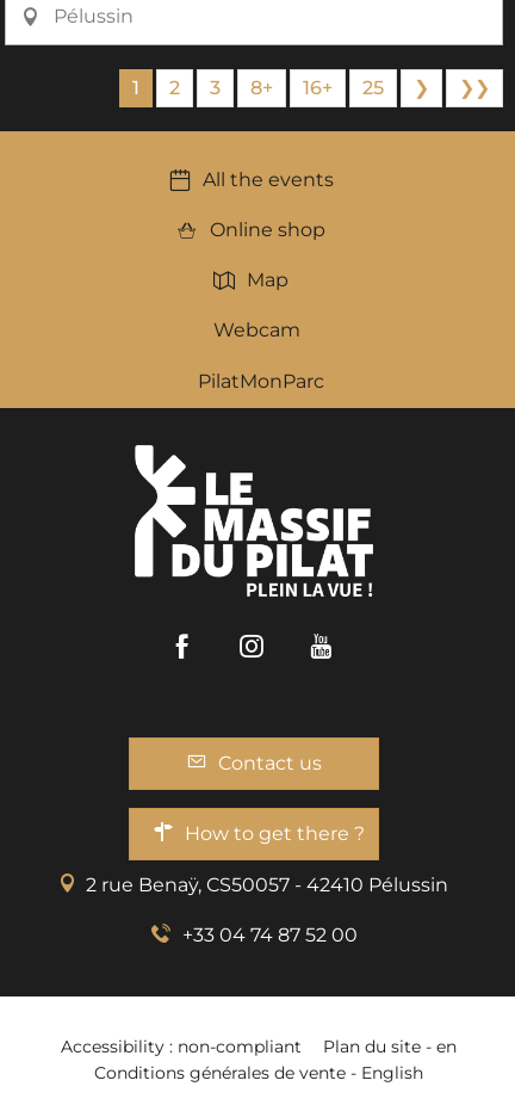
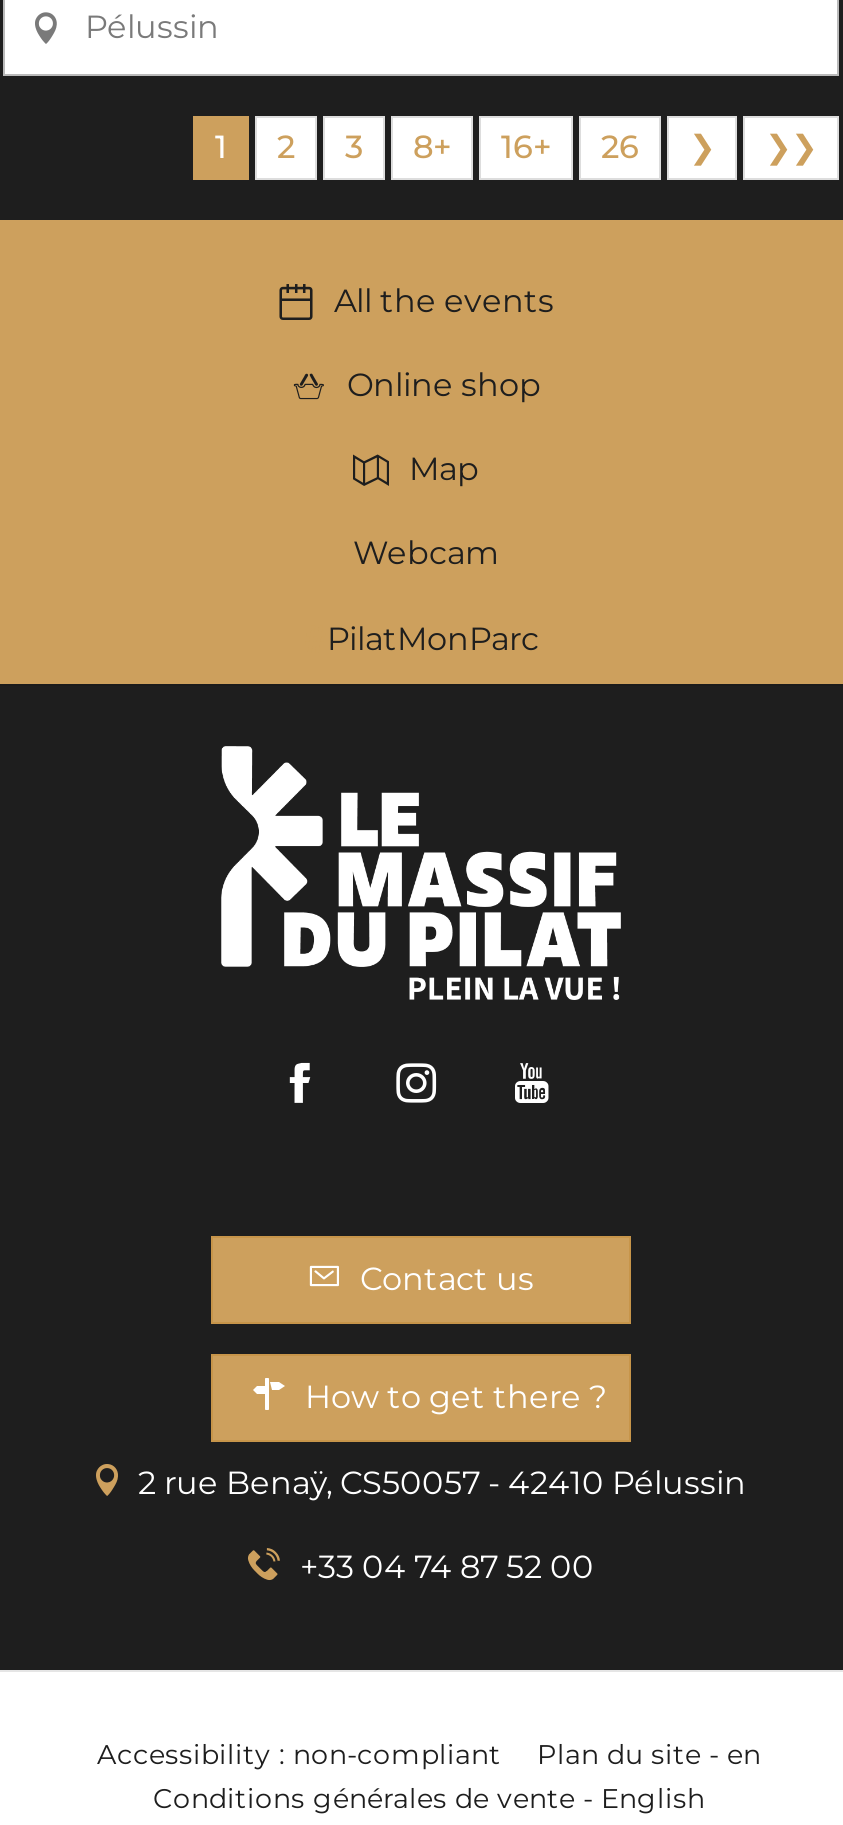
- 25
+ 26
